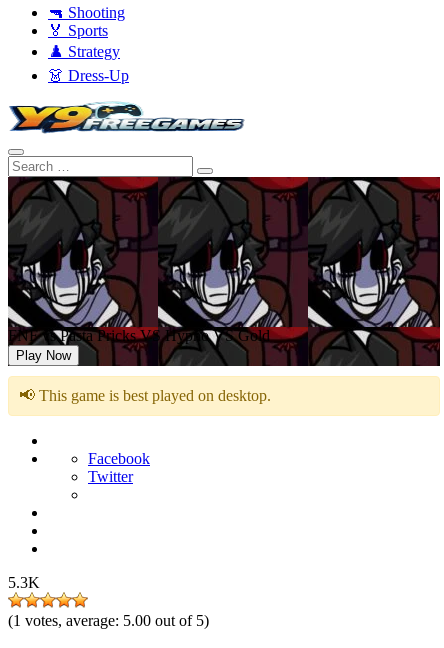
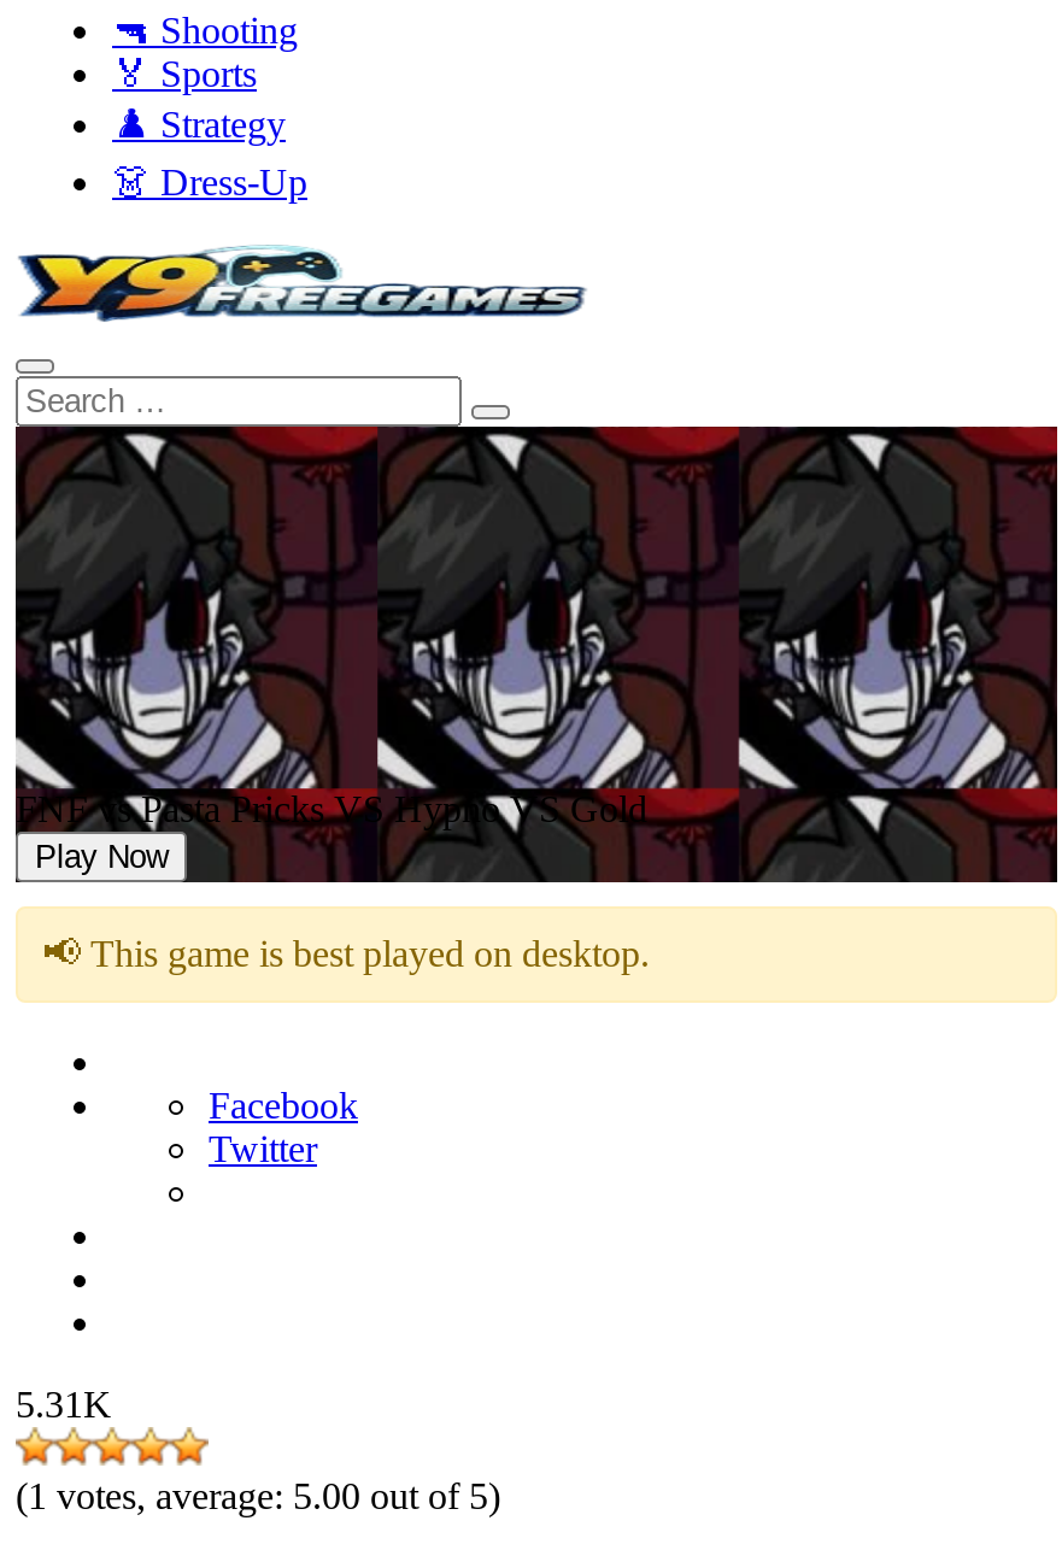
- 5.3K
+ 5.31K
